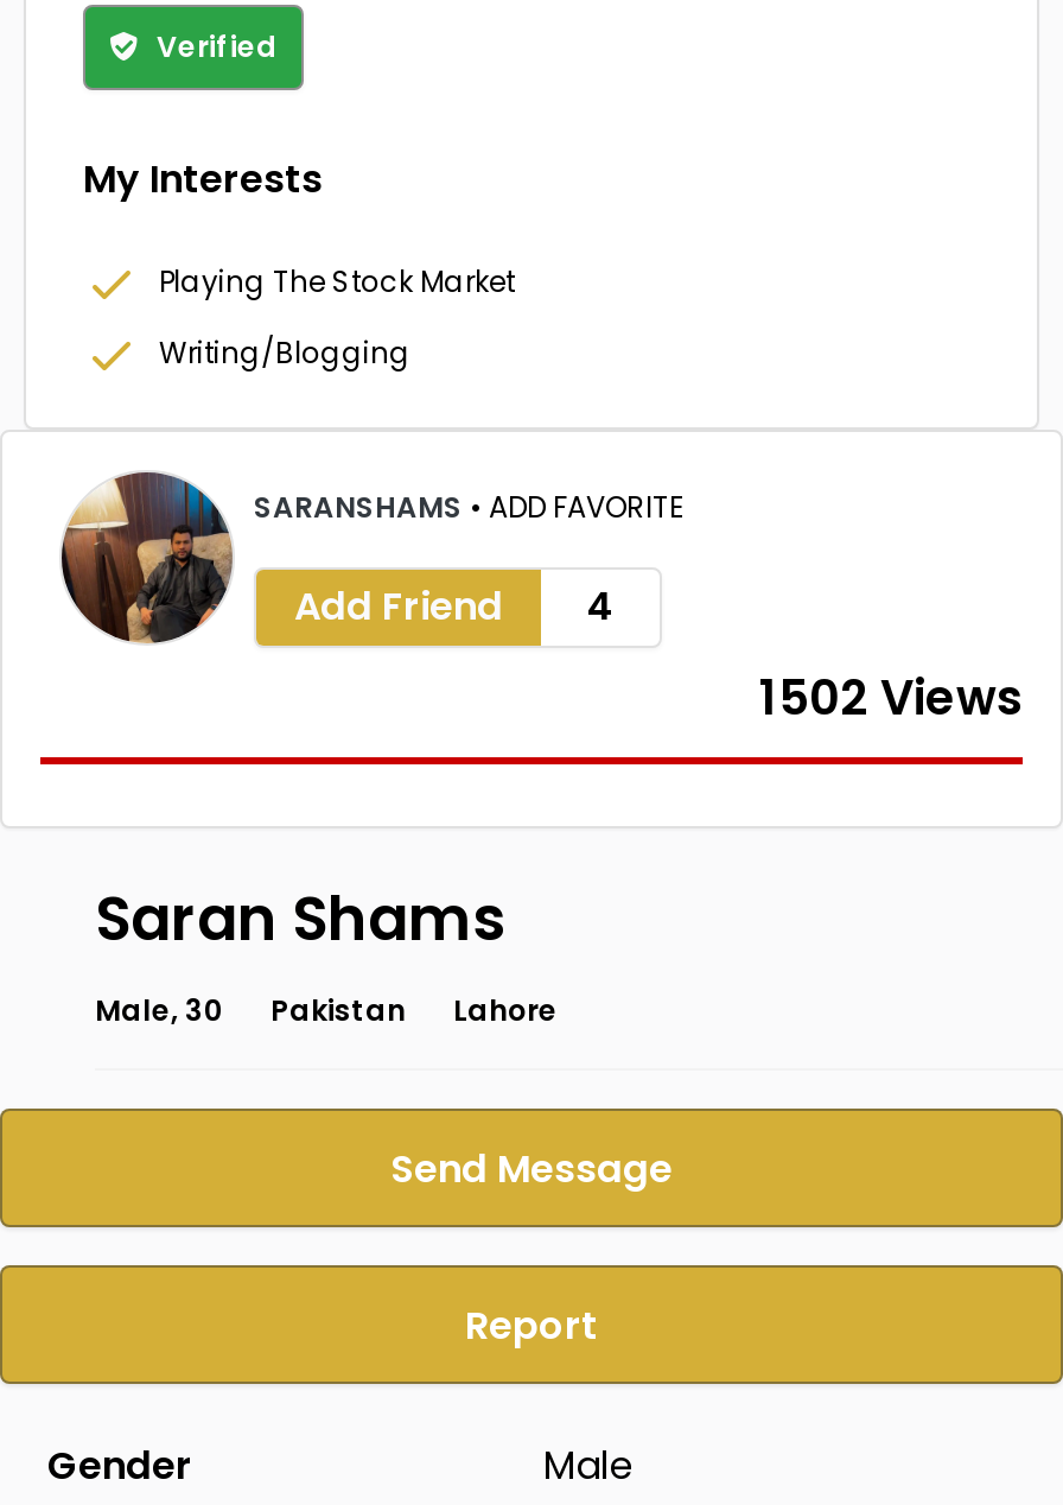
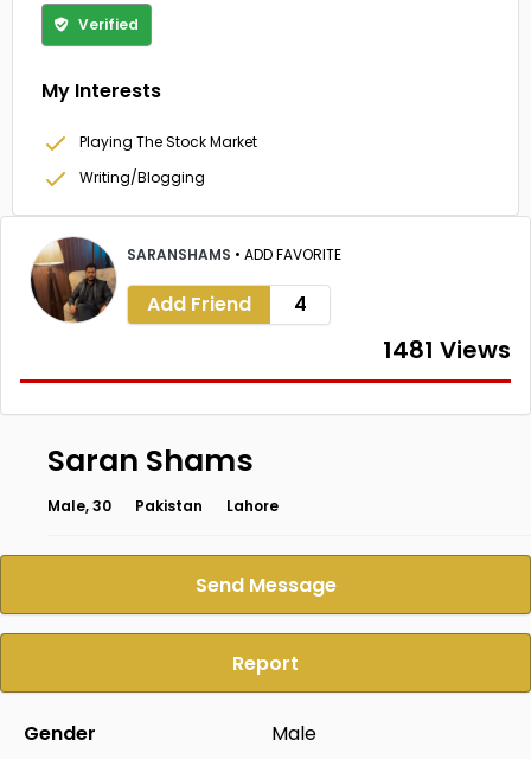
- 1502 Views
+ 1481 Views
